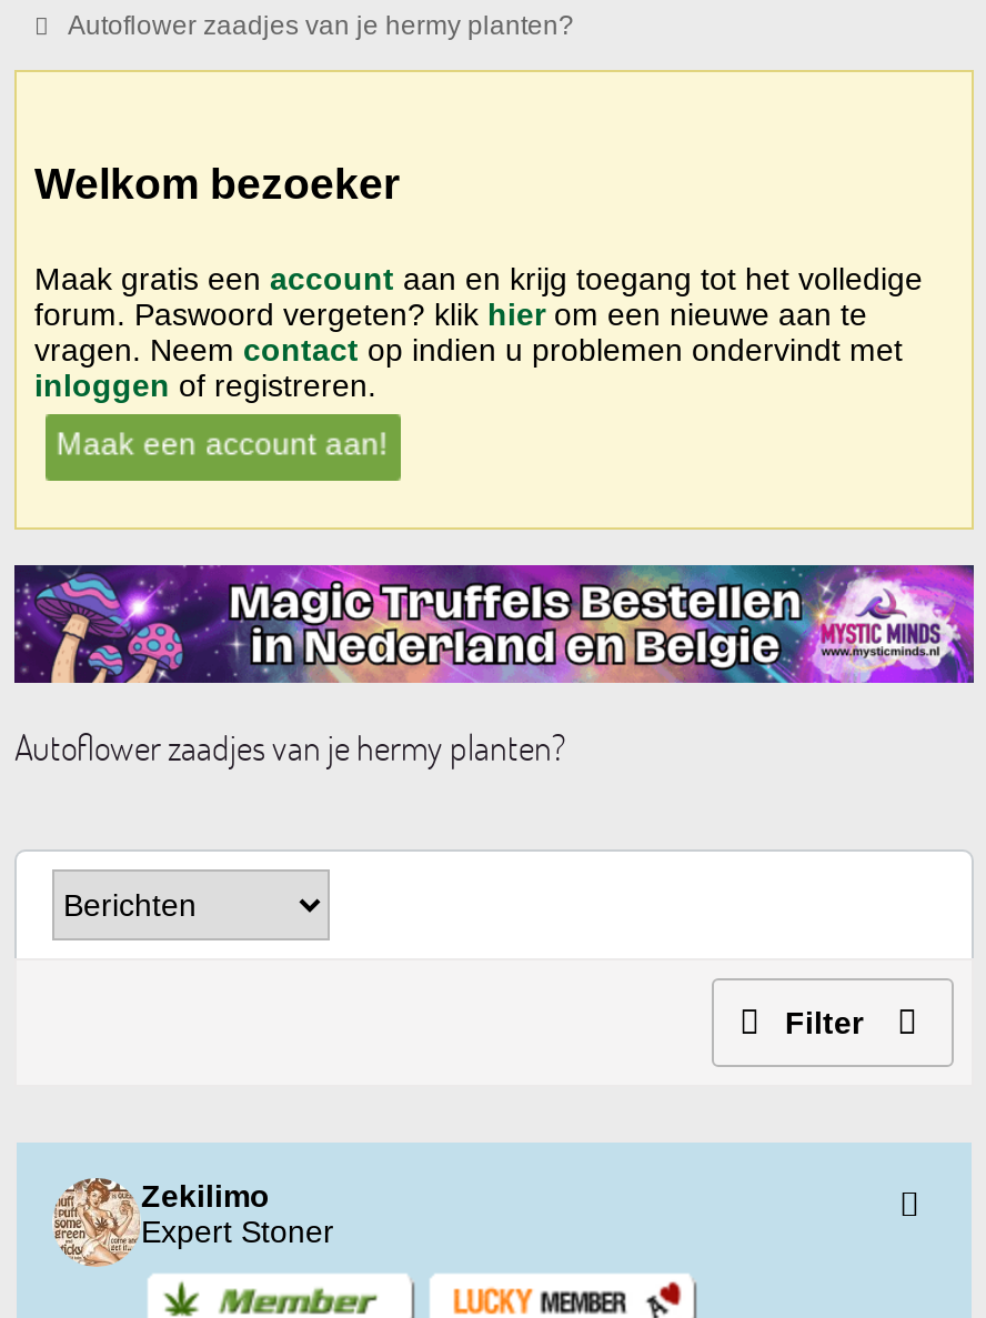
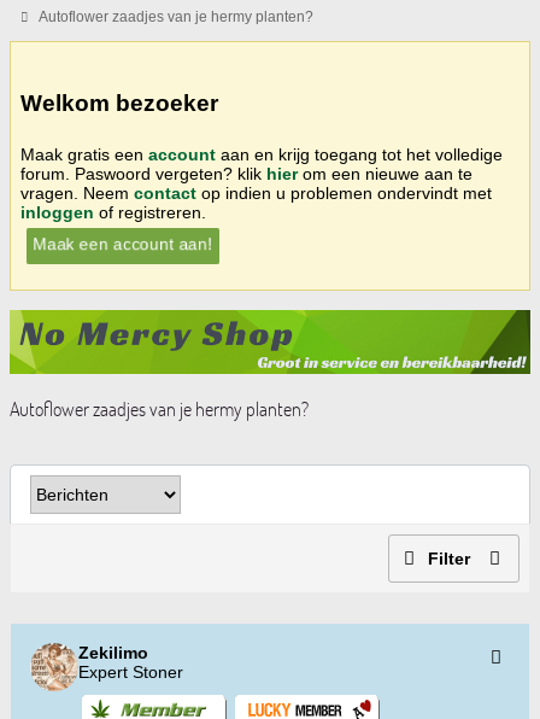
- [image]
+ [image]
